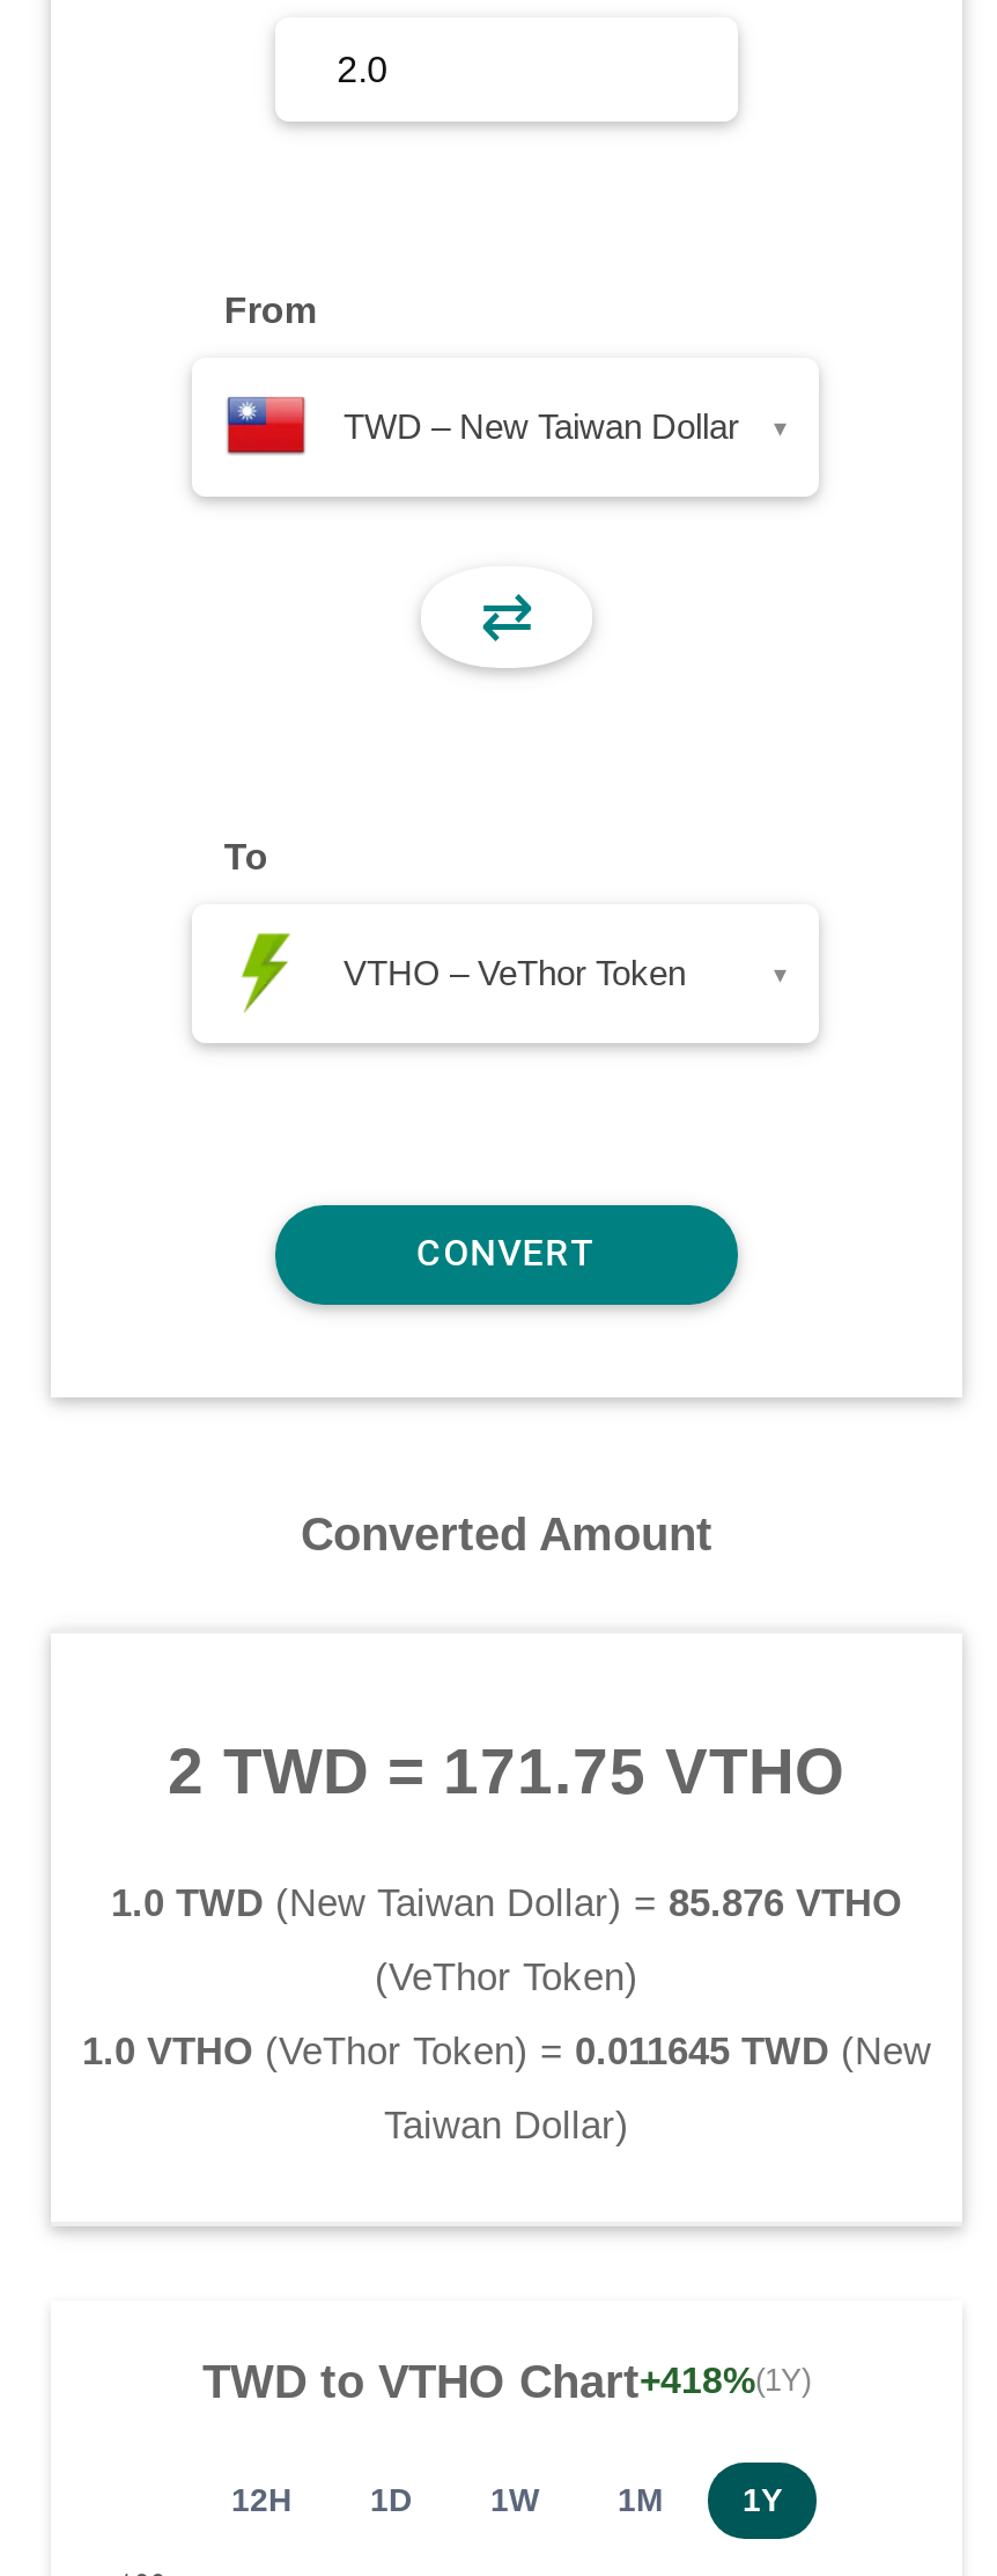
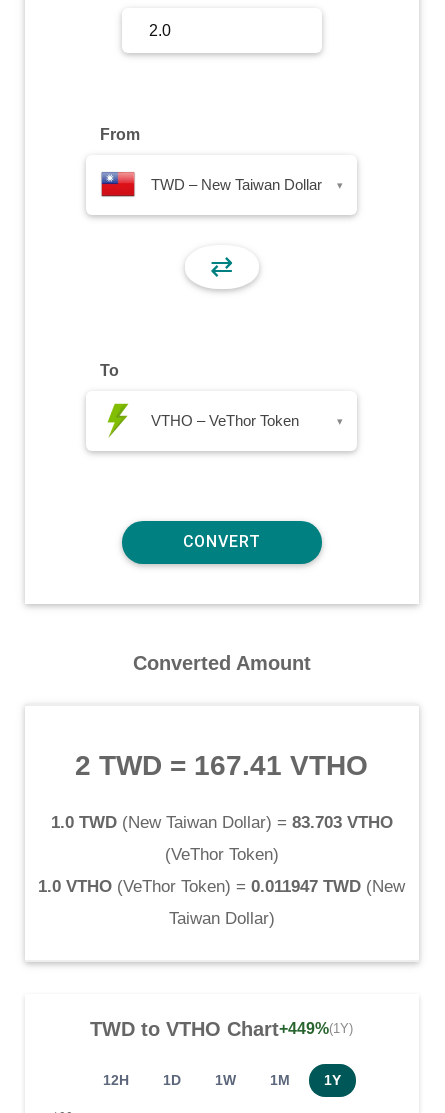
- 2 TWD = 171.75 VTHO
+ 2 TWD = 167.41 VTHO

- 1.0 TWD (New Taiwan Dollar) = 85.876 VTHO
+ 1.0 TWD (New Taiwan Dollar) = 83.703 VTHO

- 1.0 VTHO (VeThor Token) = 0.011645 TWD (New
+ 1.0 VTHO (VeThor Token) = 0.011947 TWD (New

- TWD to VTHO Chart+418%(1Y)
+ TWD to VTHO Chart+449%(1Y)
